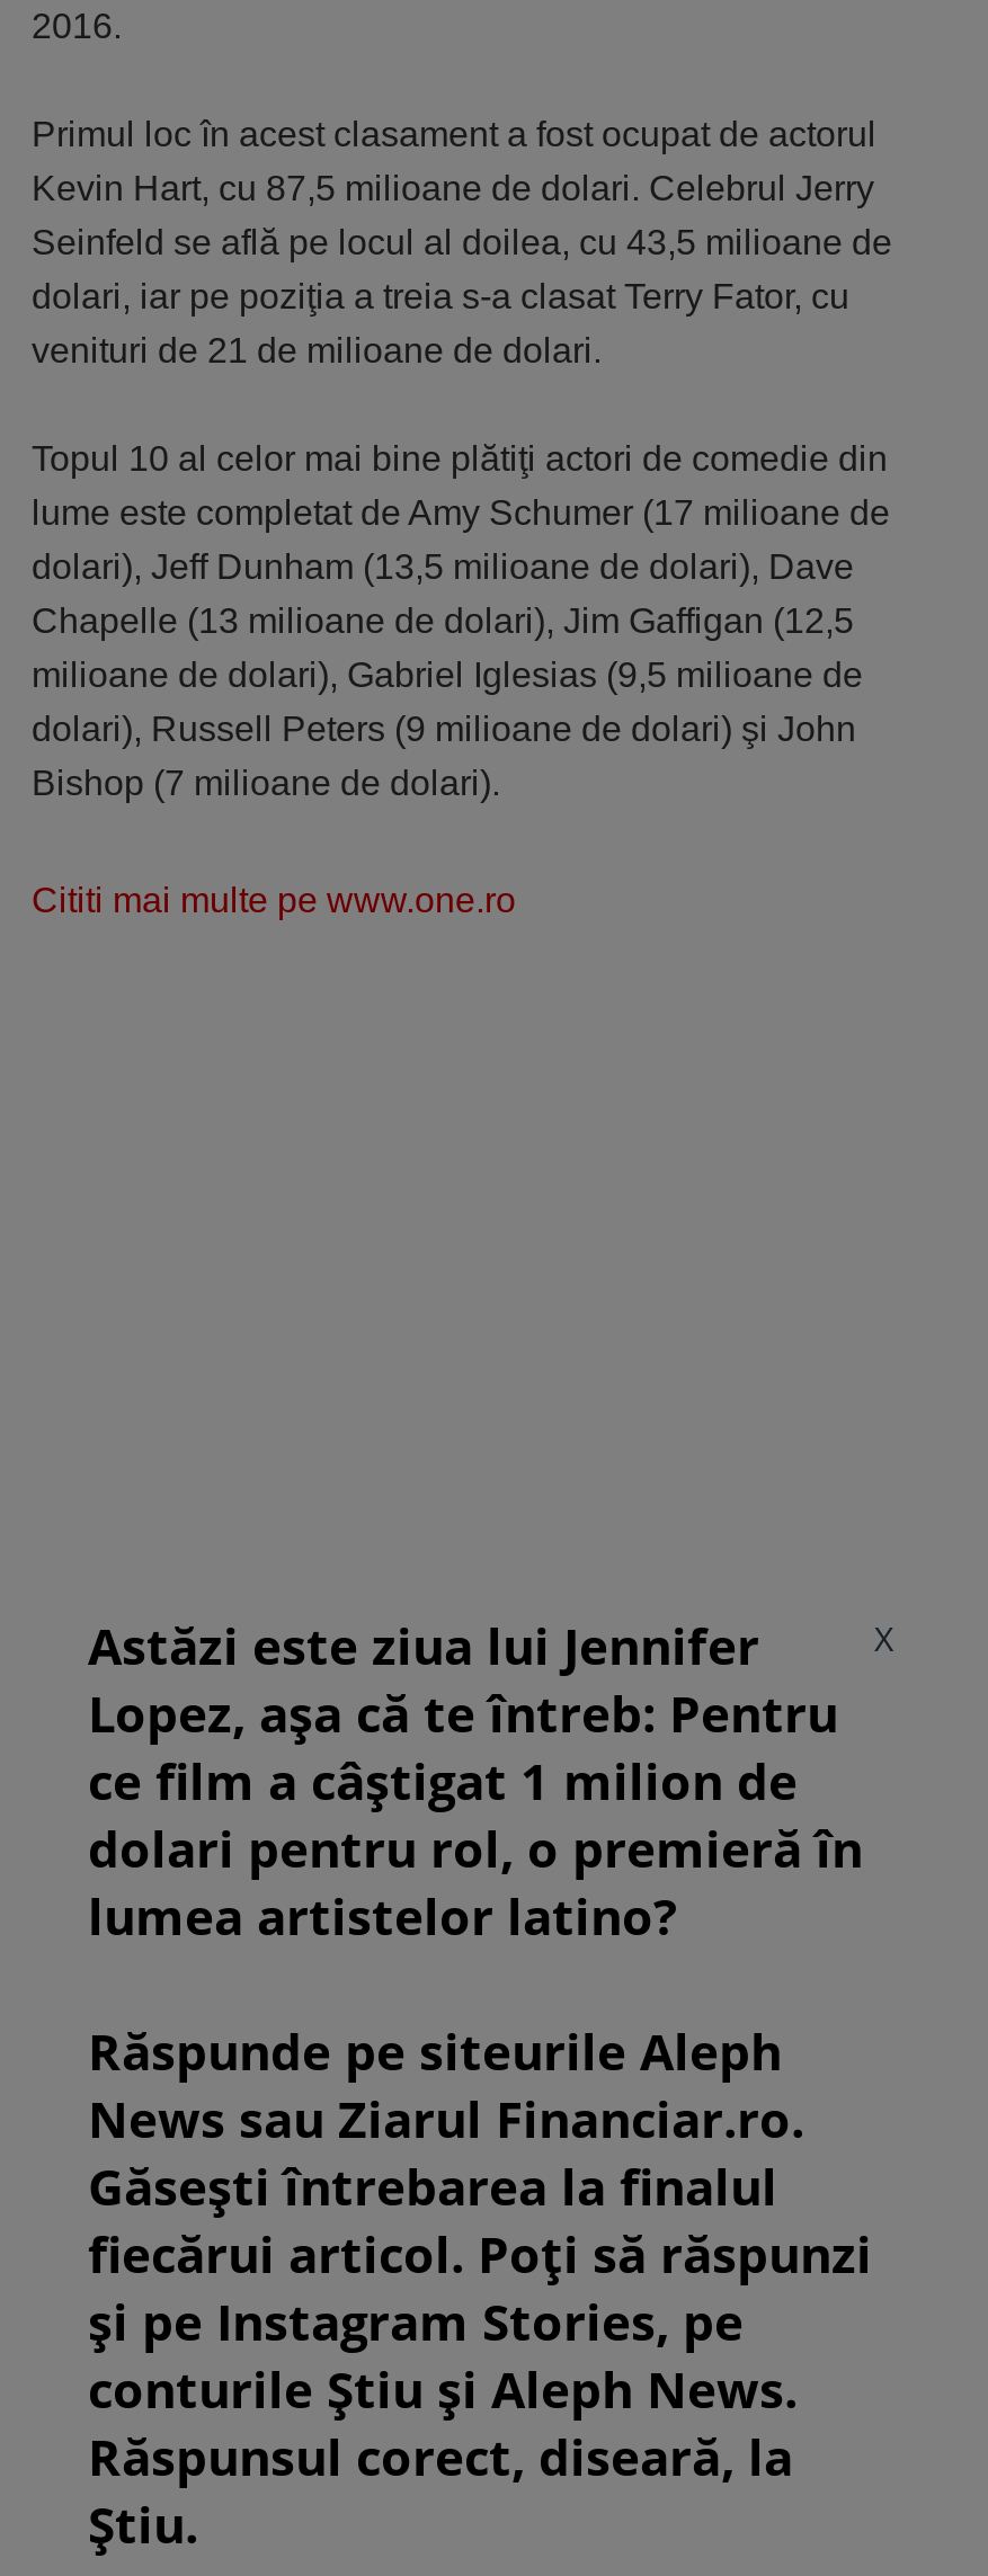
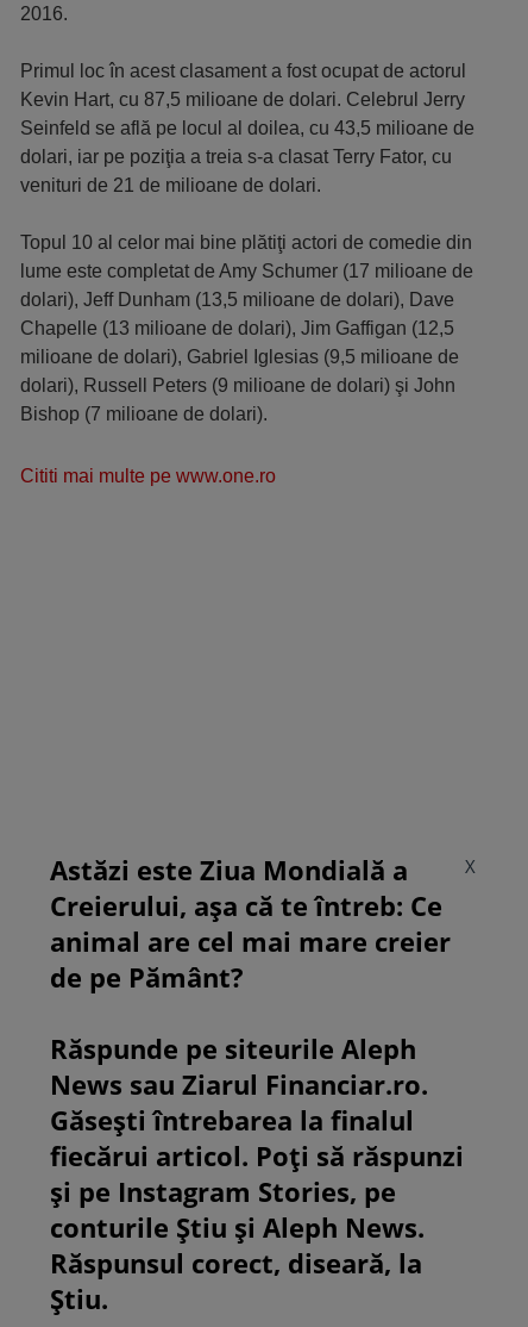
- Astăzi este ziua lui Jennifer
- Lopez, așa că te întreb: Pentru
- ce film a câștigat 1 milion de
- dolari pentru rol, o premieră în
- lumea artistelor latino?
+ Astăzi este Ziua Mondială a
+ Creierului, așa că te întreb: Ce
+ animal are cel mai mare creier
+ de pe Pământ?
